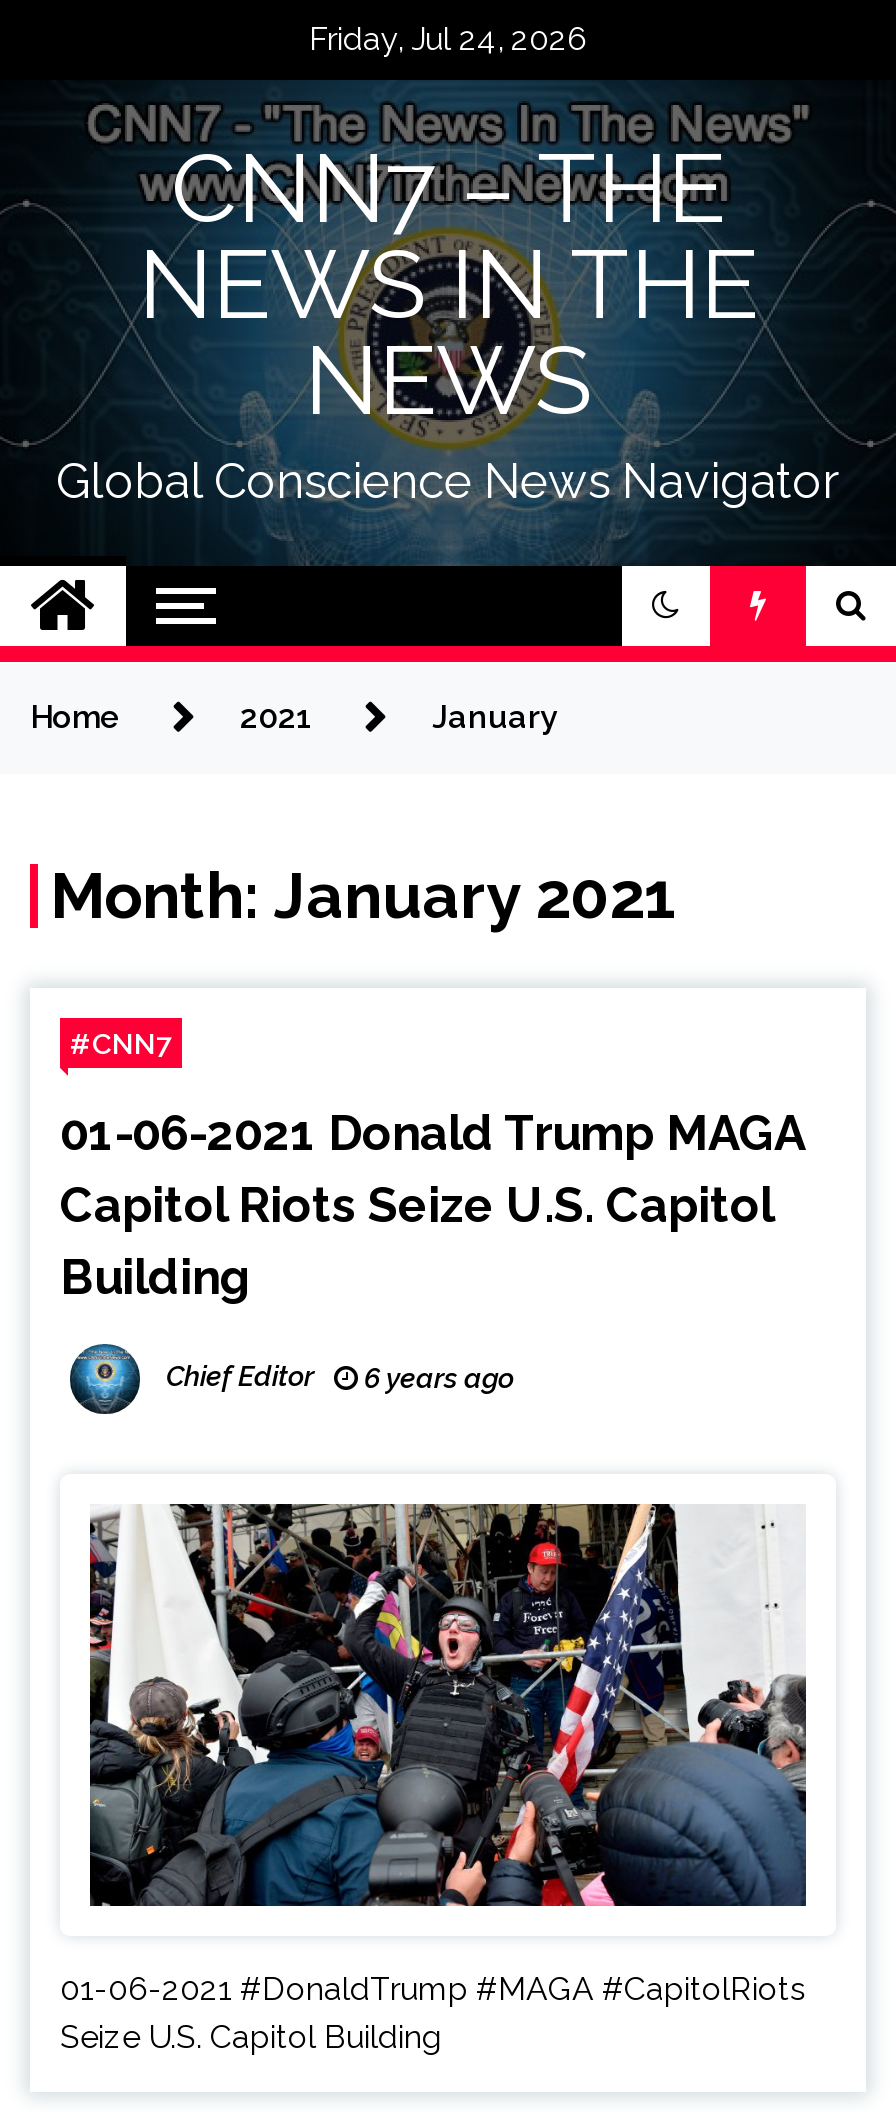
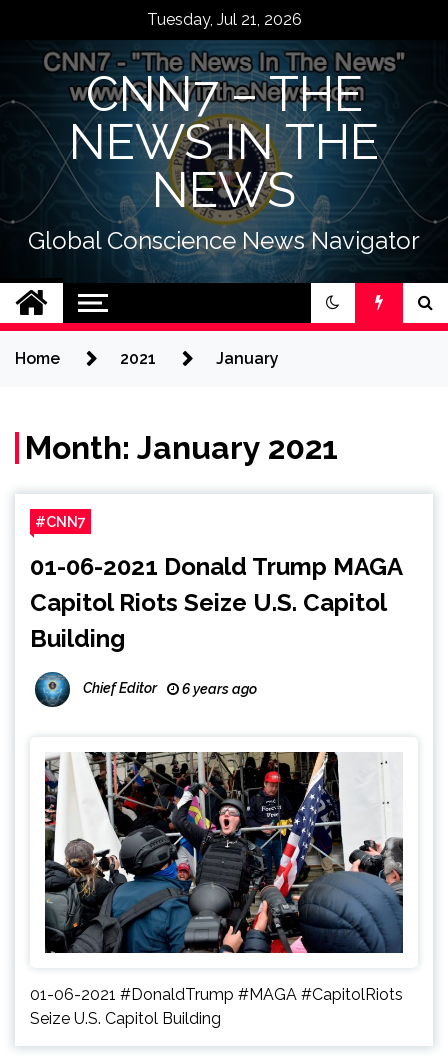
- Friday, Jul 24, 2026
+ Tuesday, Jul 21, 2026
